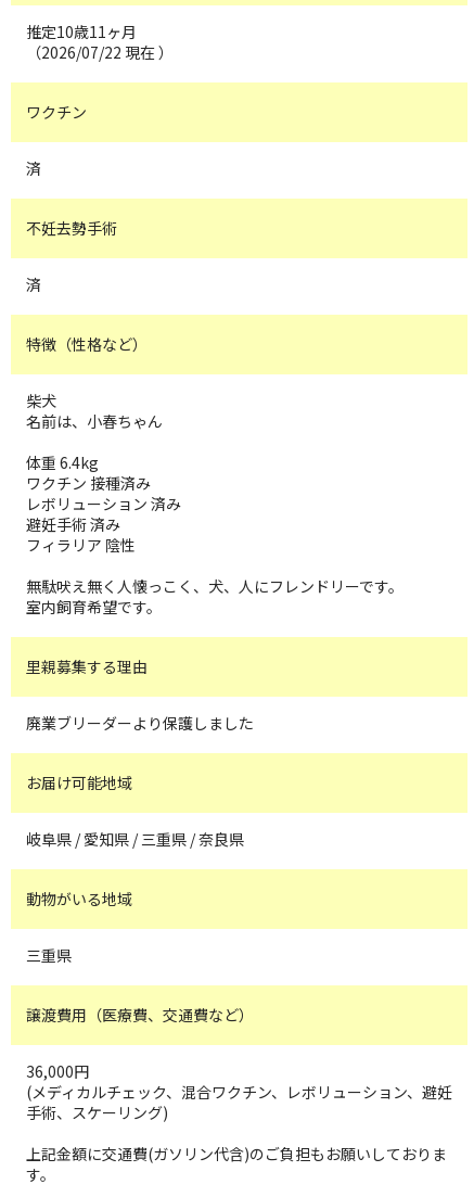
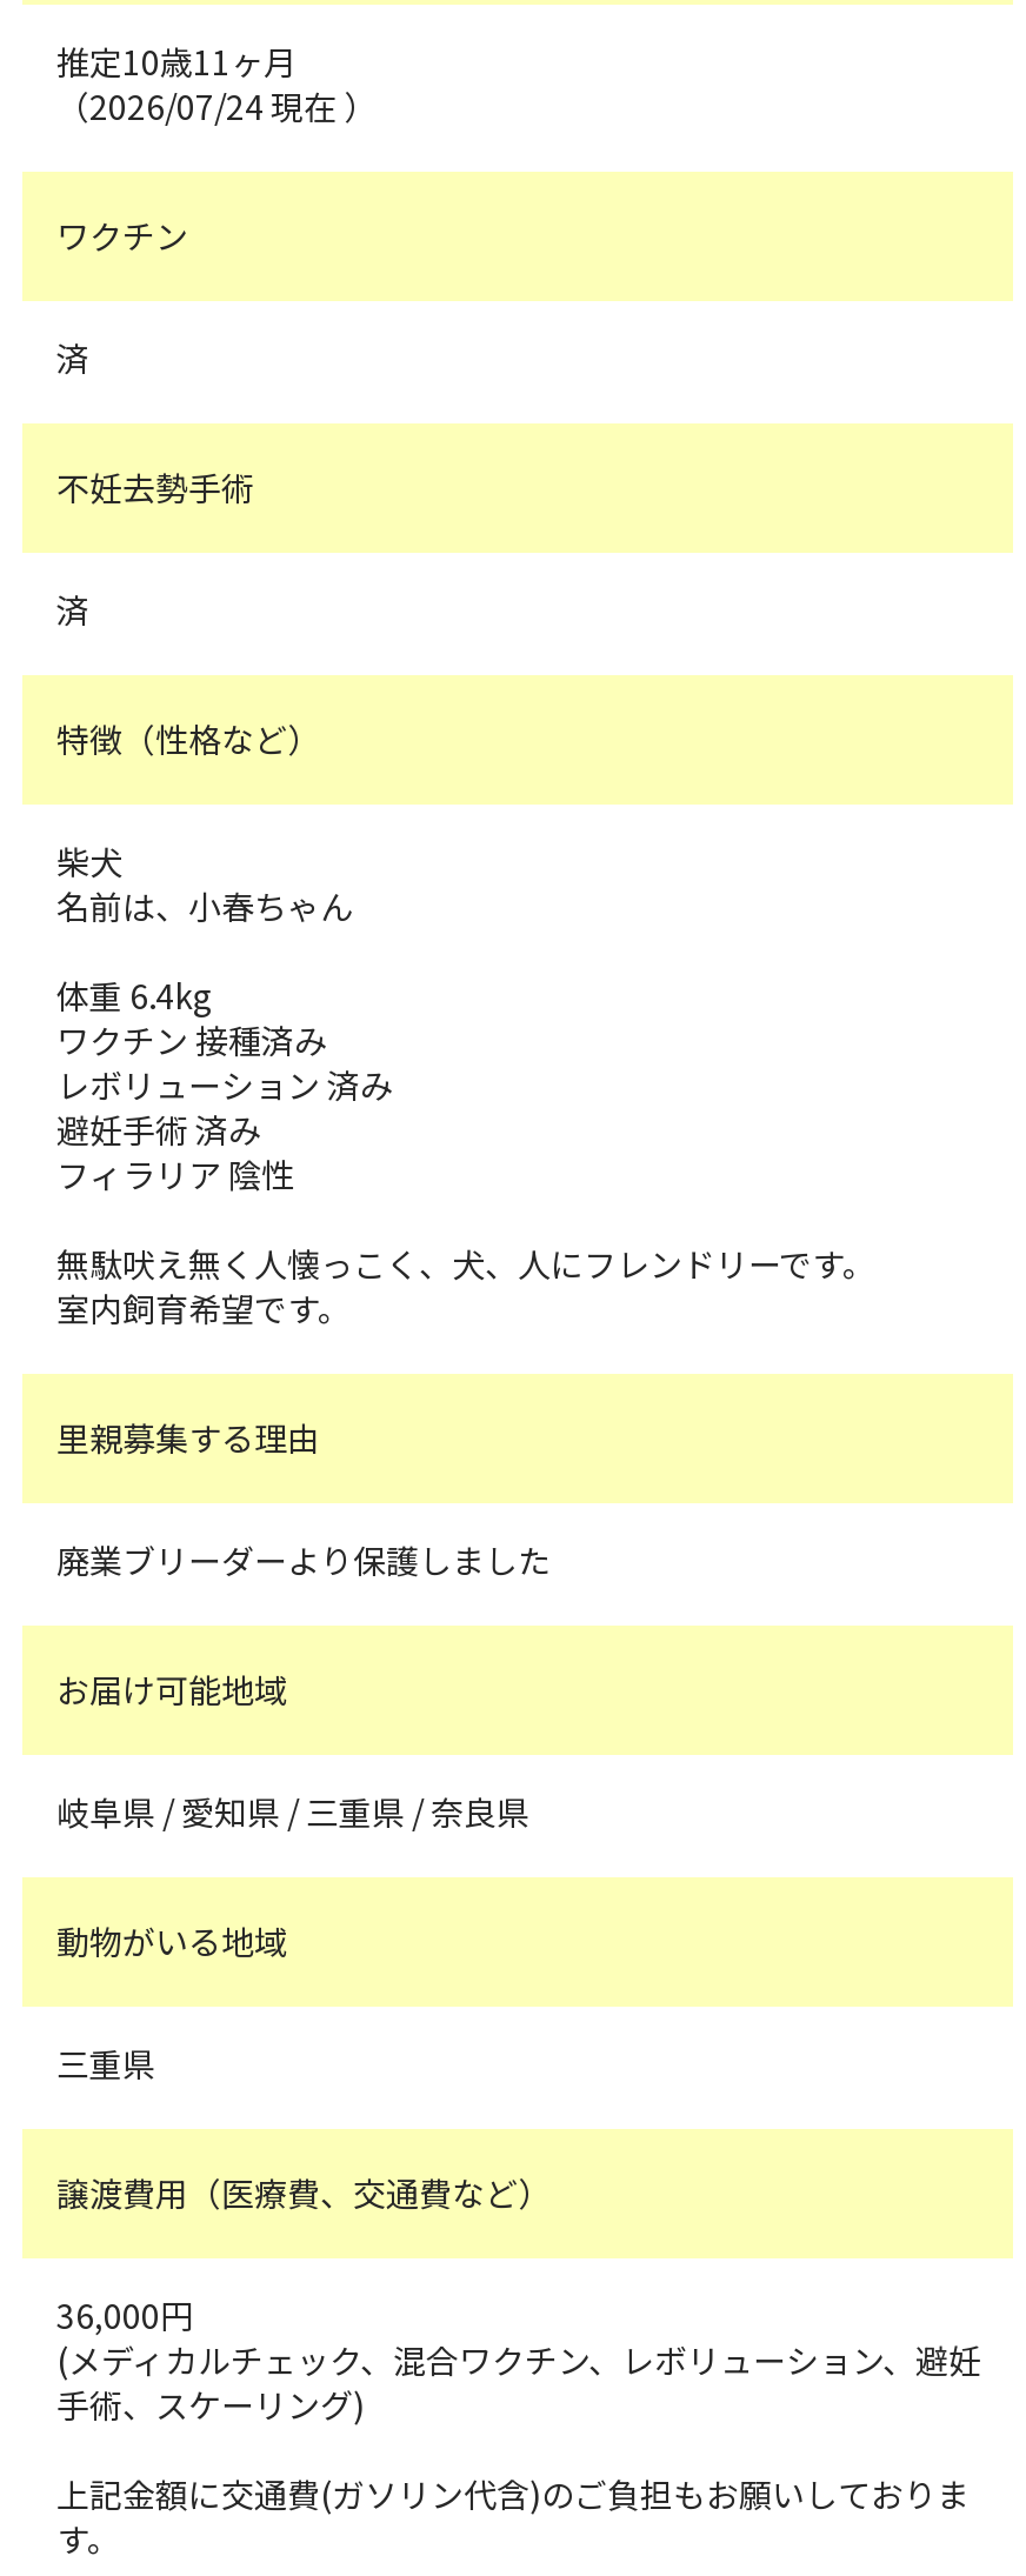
- （2026/07/22 現在 ）
+ （2026/07/24 現在 ）
